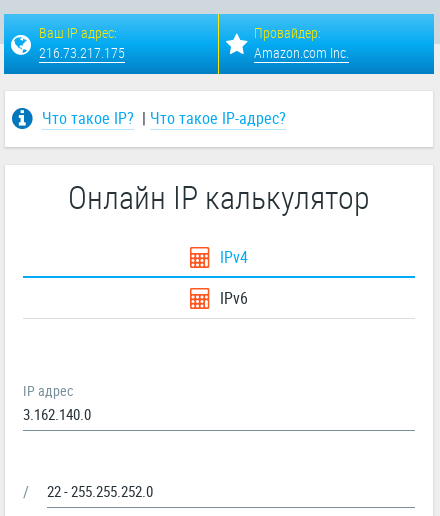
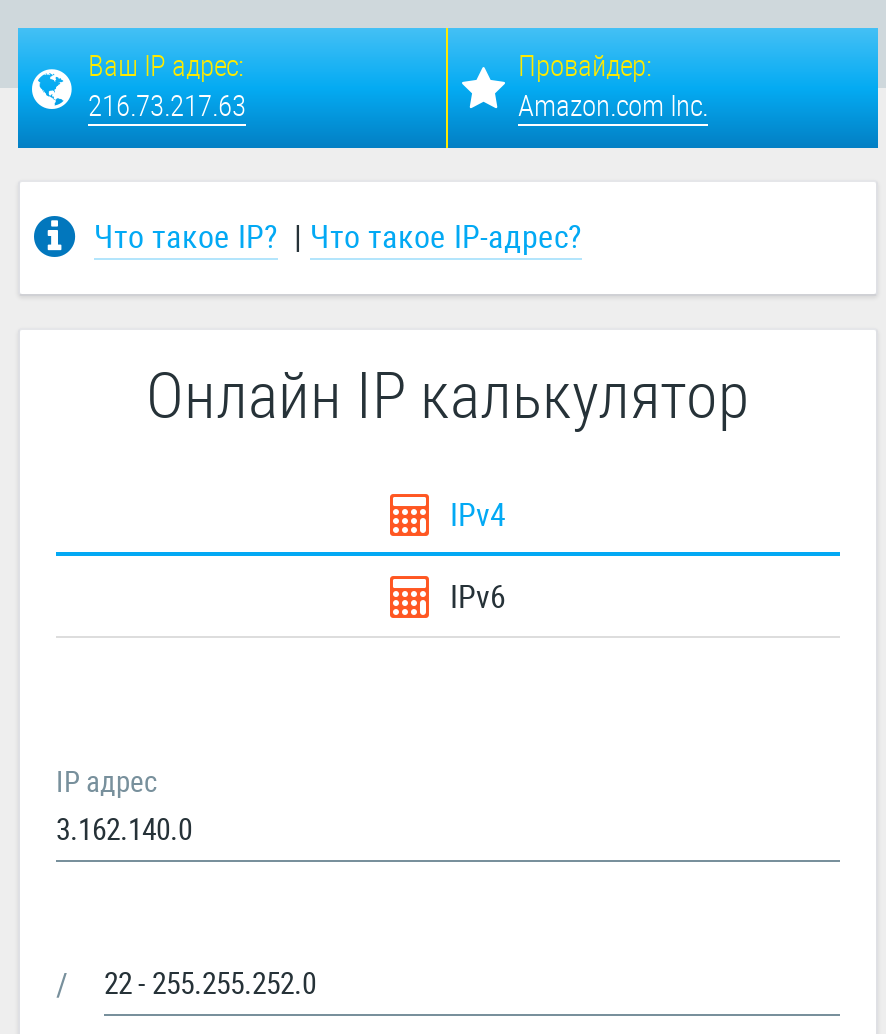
- 216.73.217.175
+ 216.73.217.63
